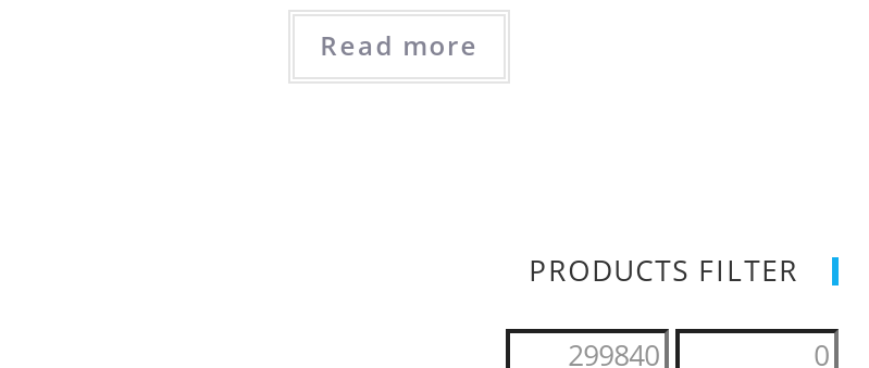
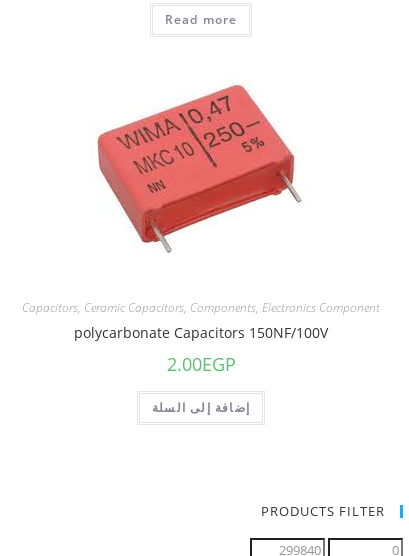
+ Capacitors, Ceramic Capacitors, Components, Electronics Component
+ polycarbonate Capacitors 150NF/100V
+ 2.00EGP
+ إضافة إلى السلة

+ [image]
